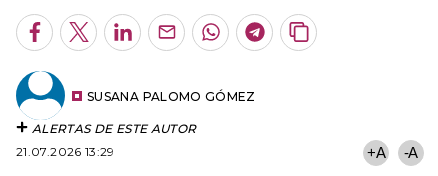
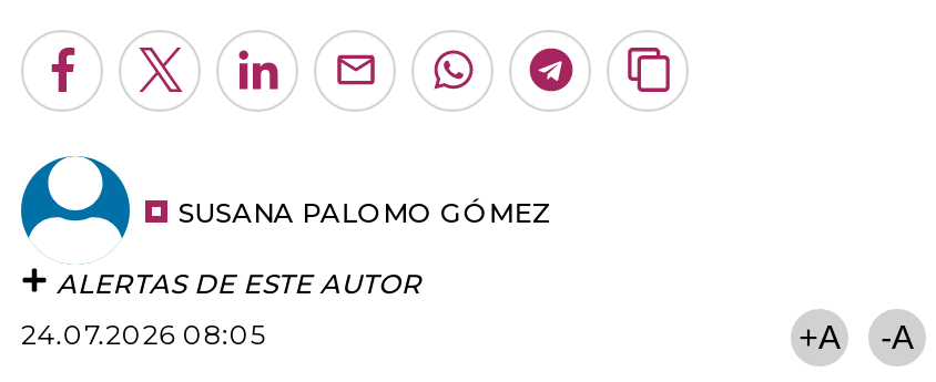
- 21.07.2026 13:29
+ 24.07.2026 08:05
